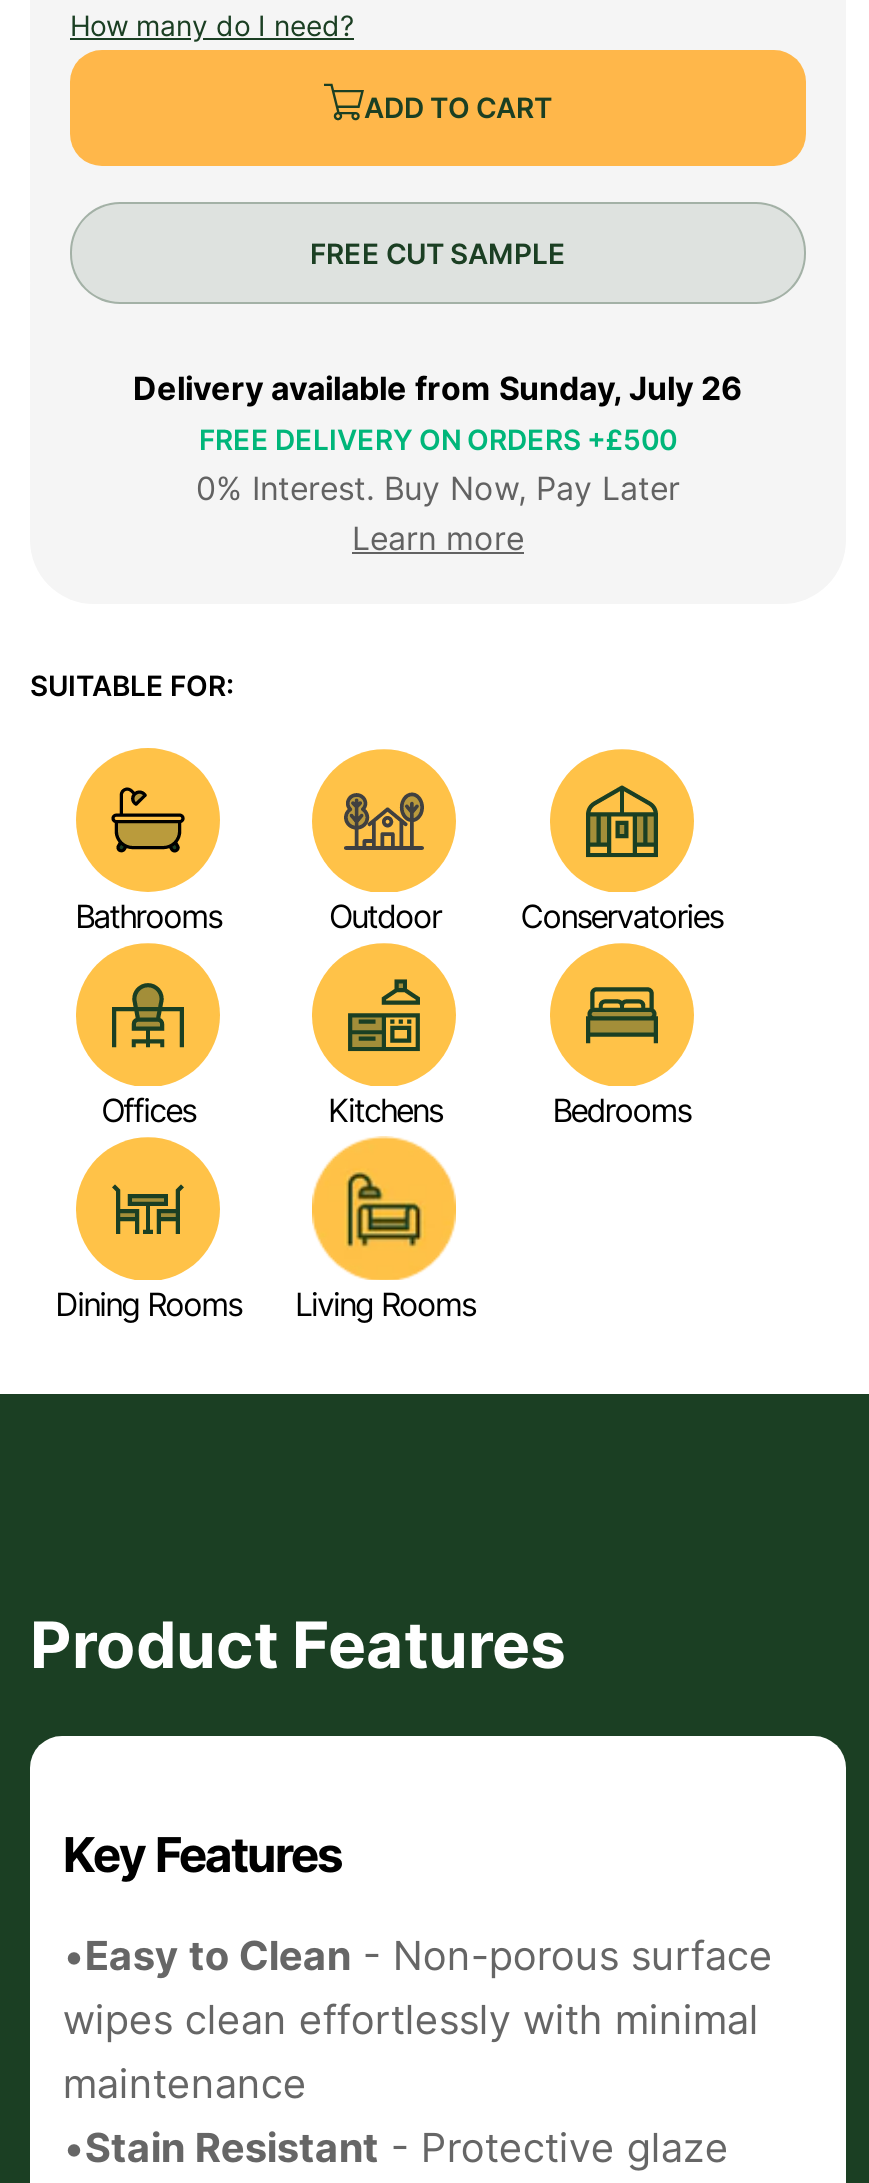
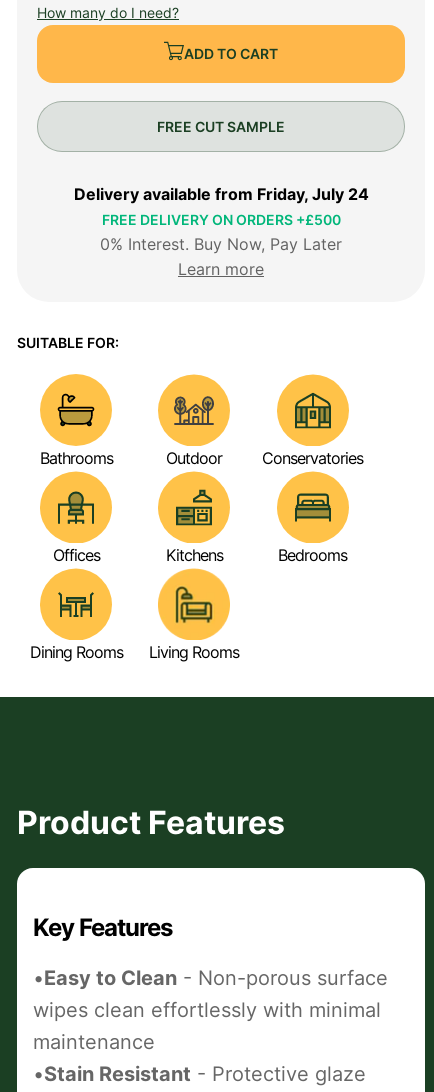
- Delivery available from Sunday, July 26
+ Delivery available from Friday, July 24
